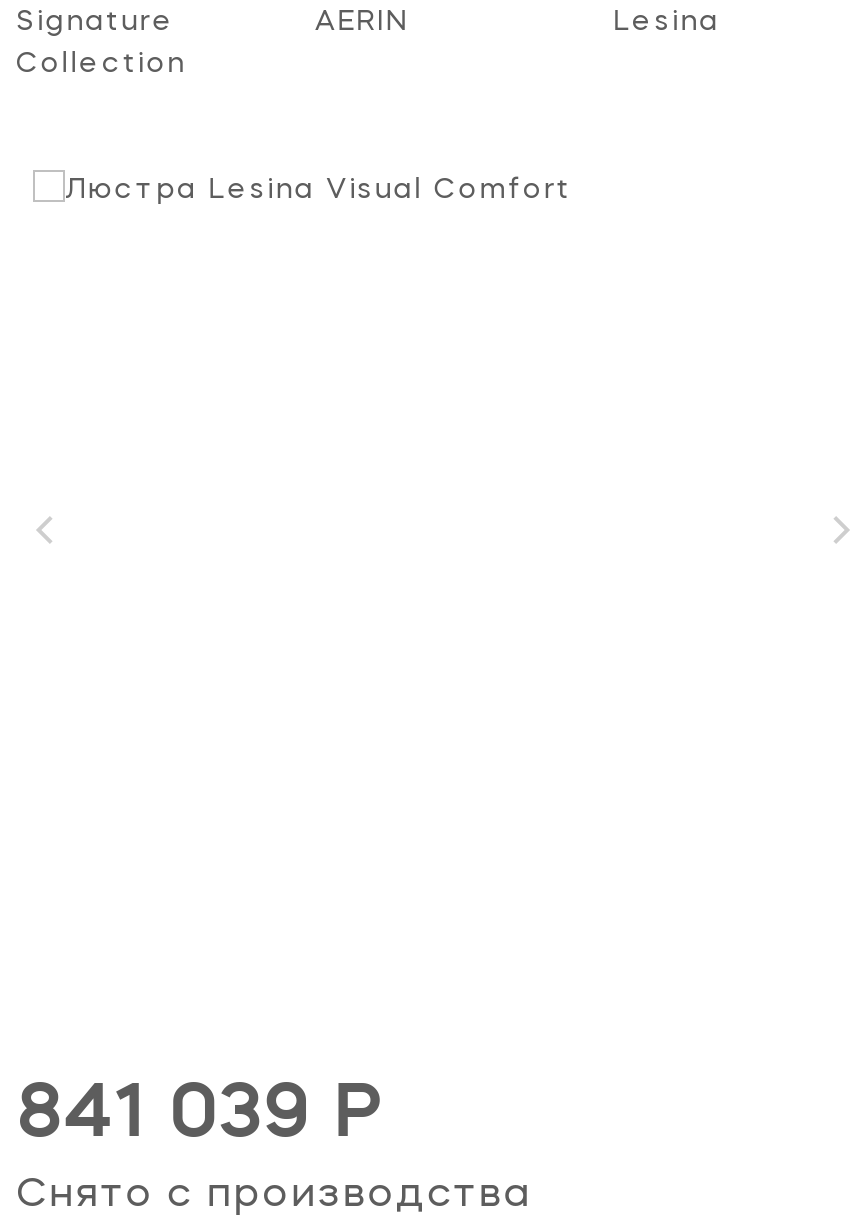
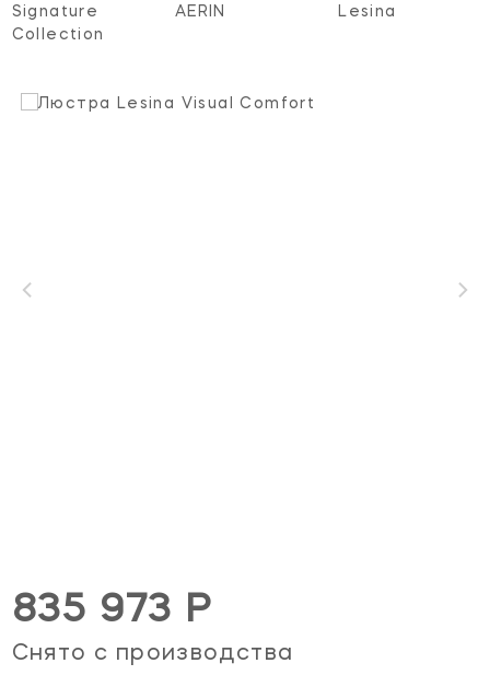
- 841 039 Р
+ 835 973 Р
